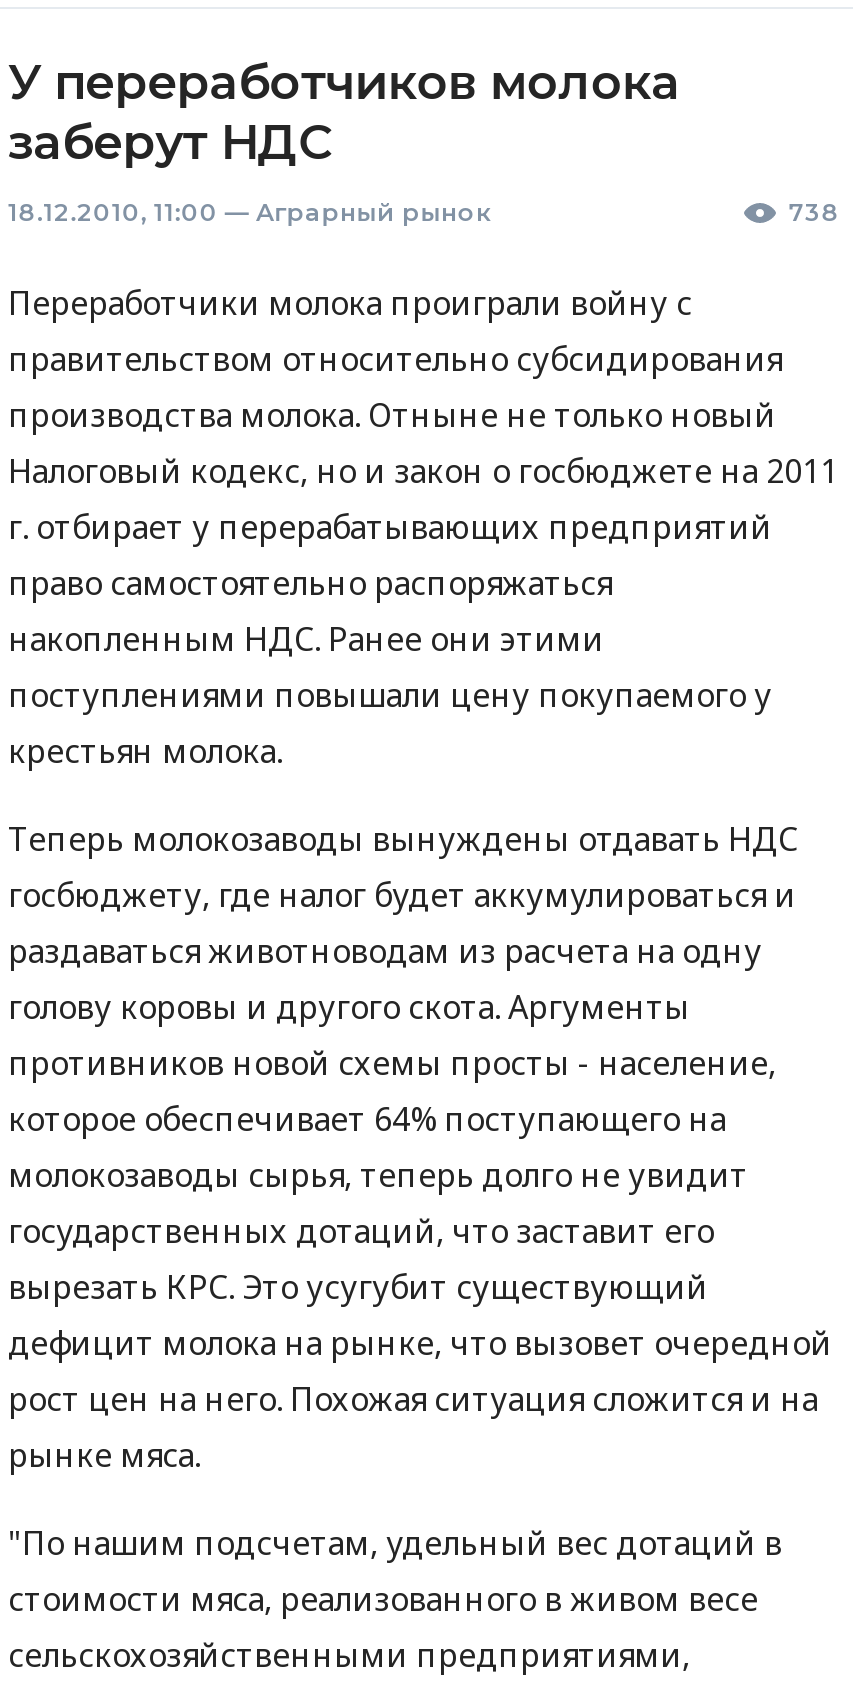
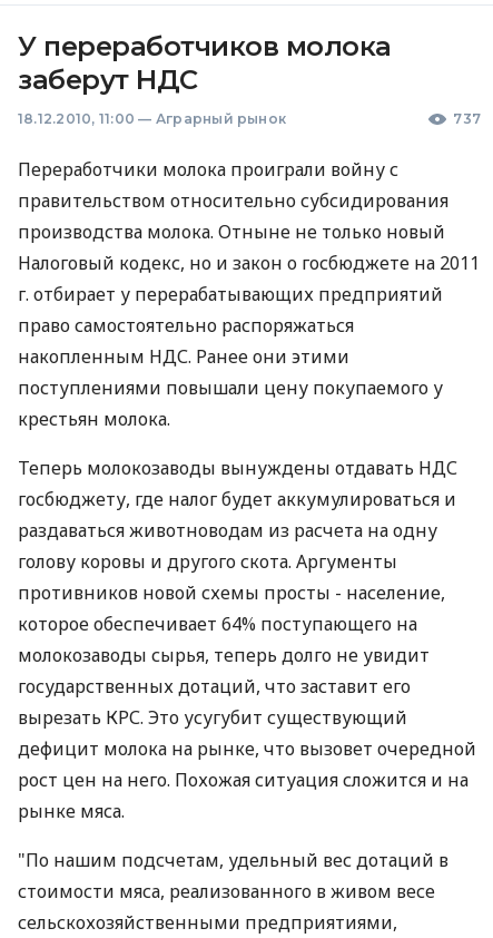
- 738
+ 737
